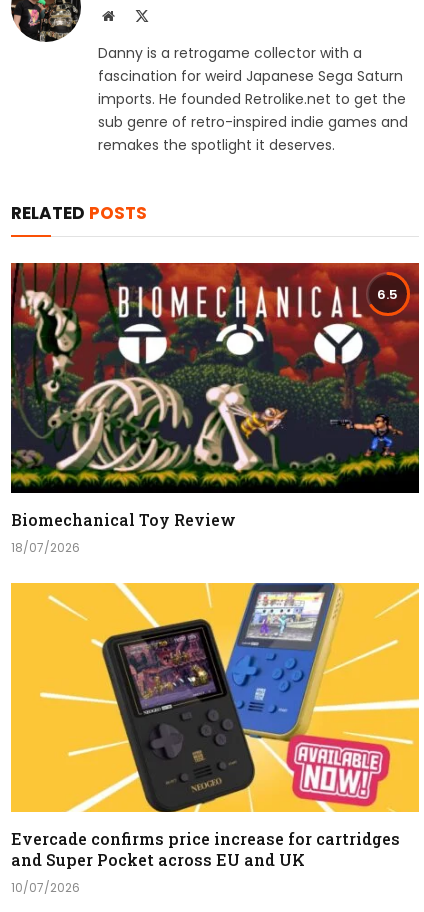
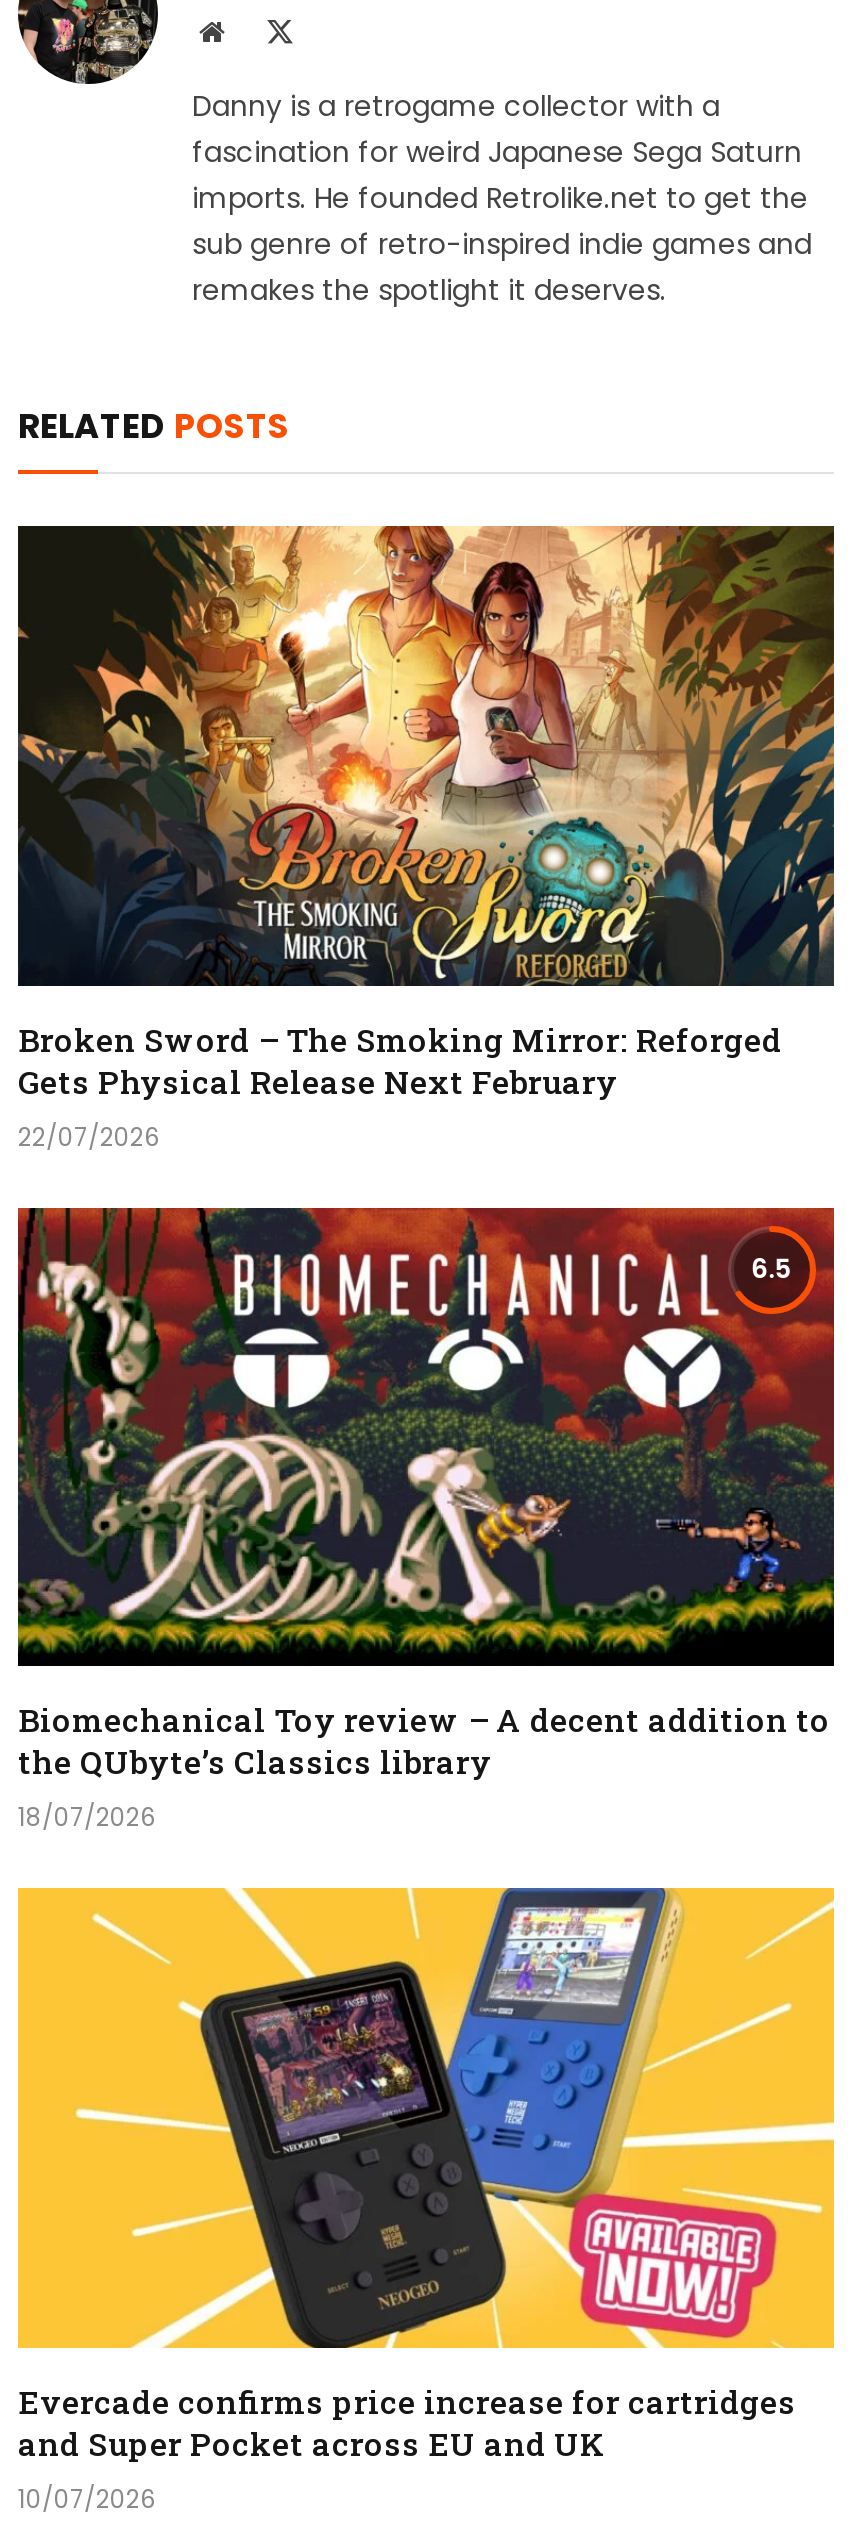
+ [image]
+ Broken Sword – The Smoking Mirror: Reforged
+ Gets Physical Release Next February
+ 22/07/2026

- Biomechanical Toy Review
+ Biomechanical Toy review – A decent addition to
+ the QUbyte’s Classics library
